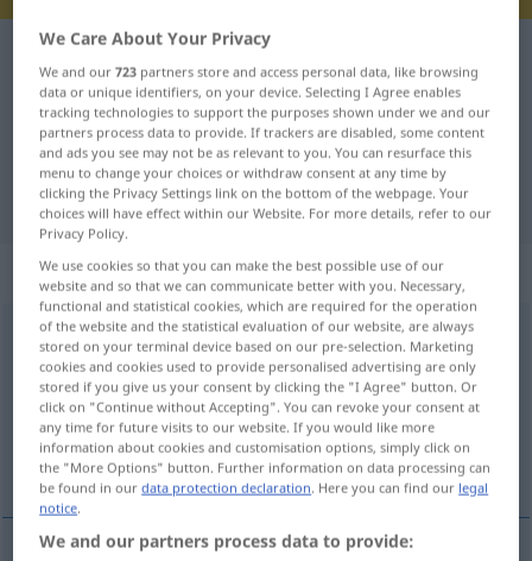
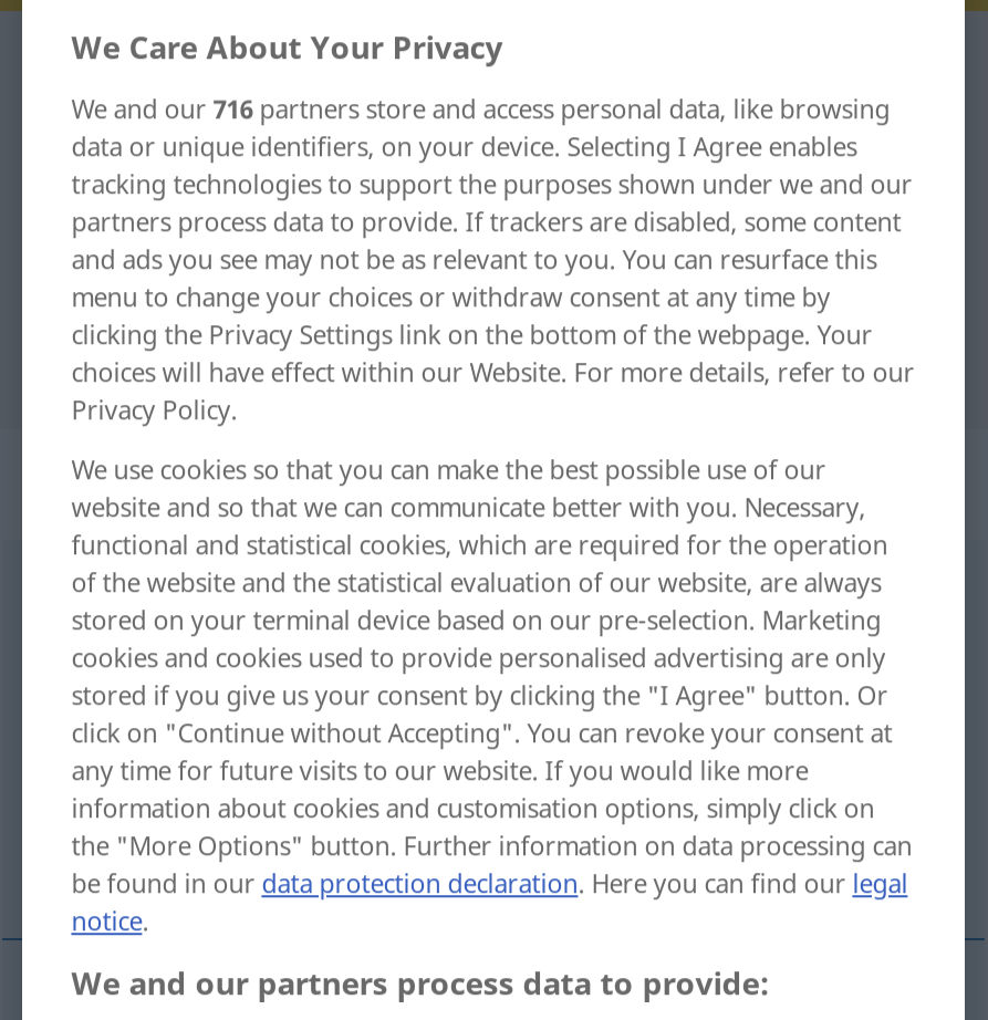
- We and our 723 partners store and access personal data, like browsing
+ We and our 716 partners store and access personal data, like browsing
